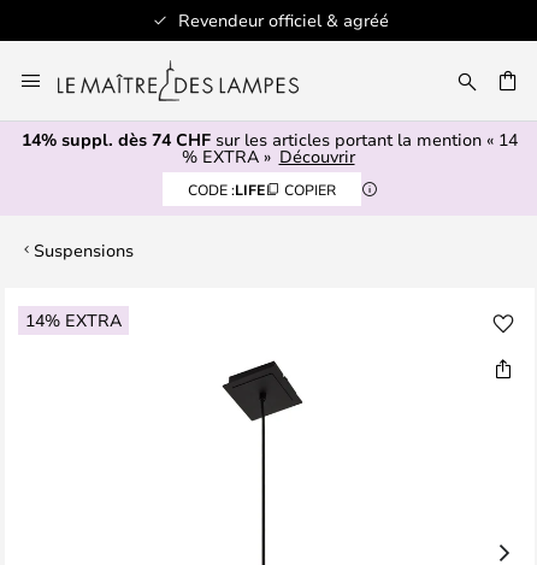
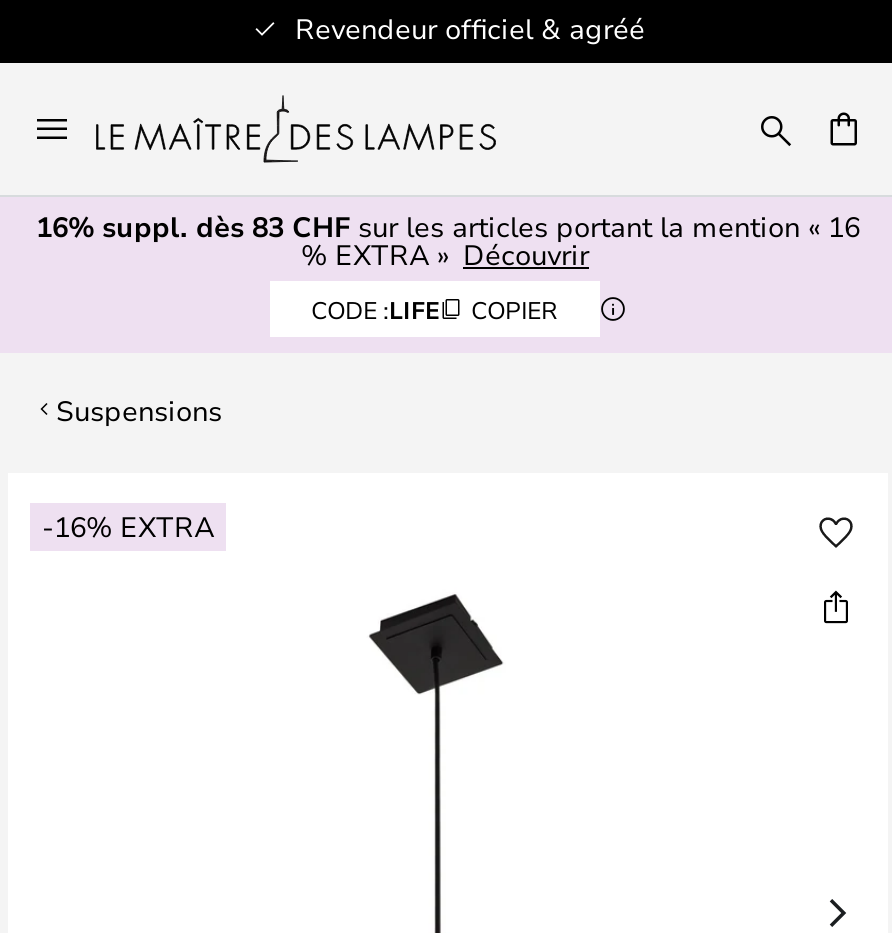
- 14% suppl. dès 74 CHF sur les articles portant la mention « 14
+ 16% suppl. dès 83 CHF sur les articles portant la mention « 16

- 14% EXTRA
+ -16% EXTRA
